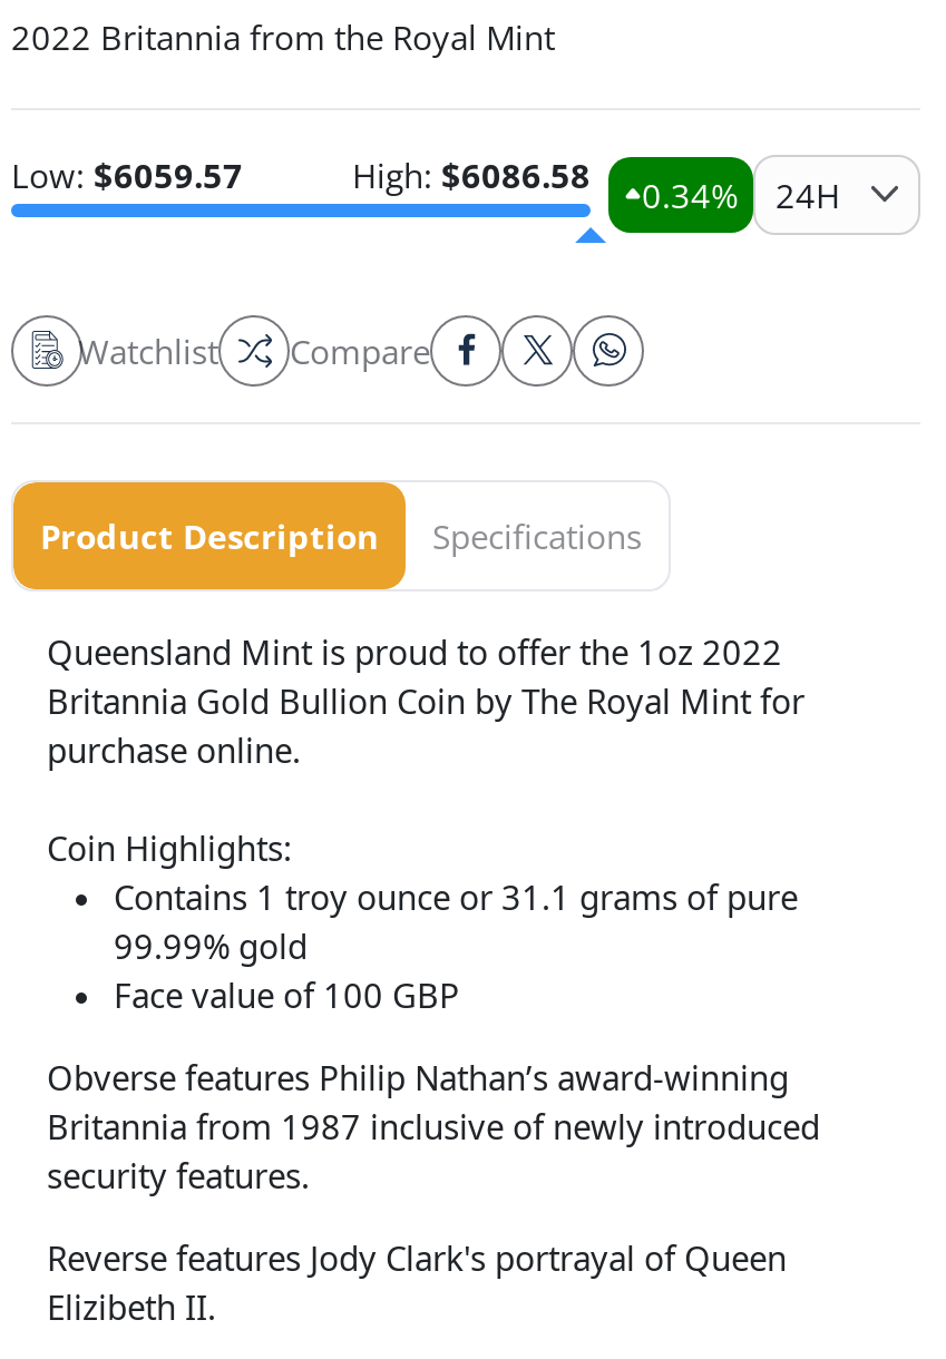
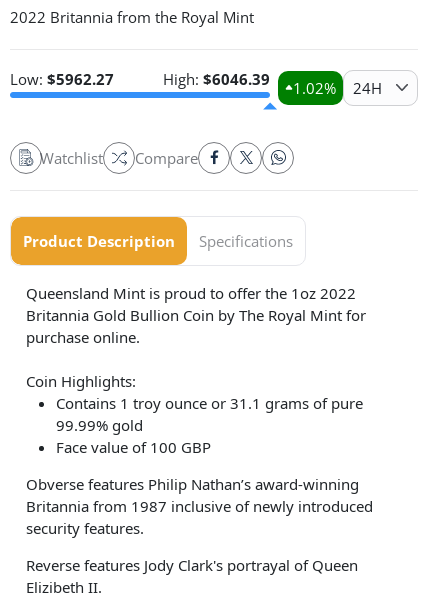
- Low: $6059.57
+ Low: $5962.27

- High: $6086.58
+ High: $6046.39

- 0.34%
+ 1.02%
